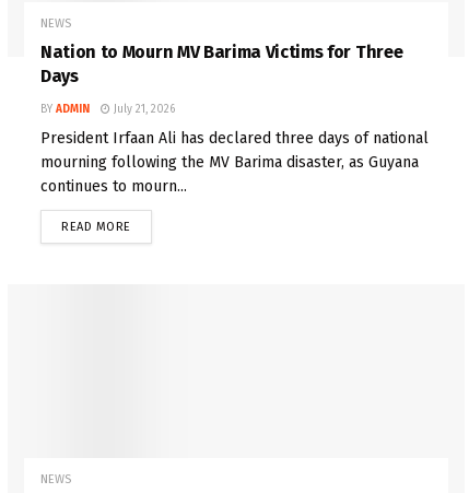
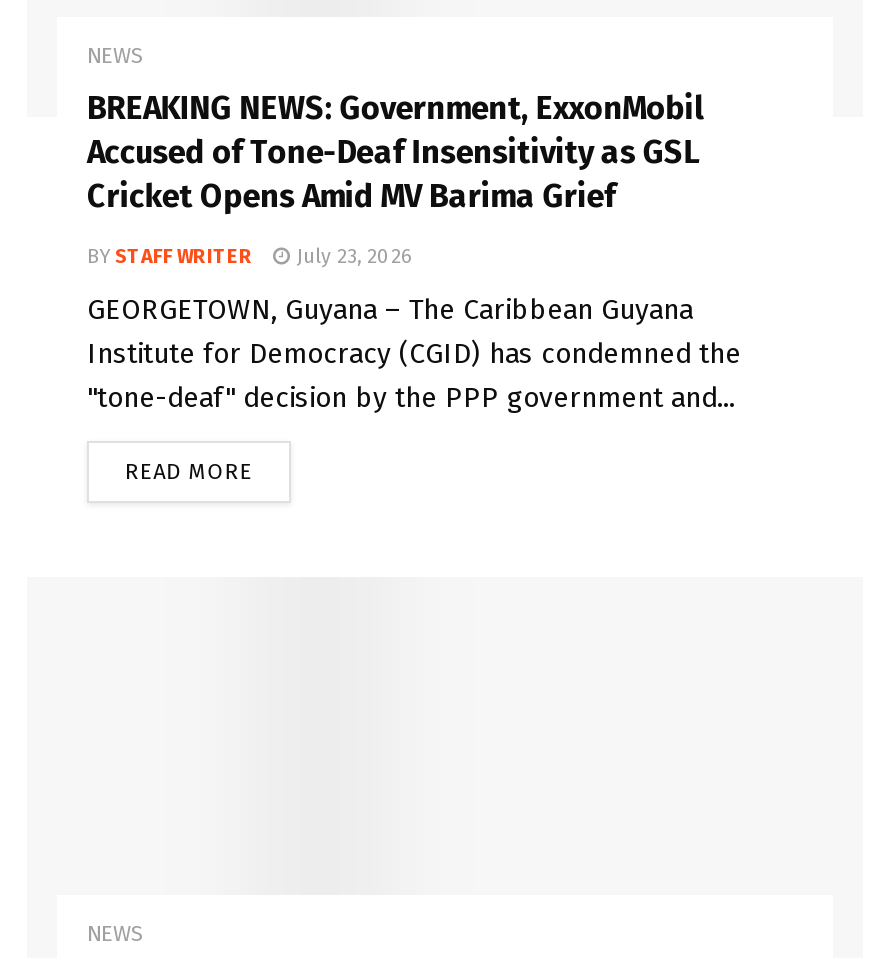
- Nation to Mourn MV Barima Victims for Three
- Days
+ BREAKING NEWS: Government, ExxonMobil
+ Accused of Tone-Deaf Insensitivity as GSL
+ Cricket Opens Amid MV Barima Grief

- BY ADMIN
- July 21, 2026
+ BY STAFF WRITER
+ July 23, 2026

- President Irfaan Ali has declared three days of national
- mourning following the MV Barima disaster, as Guyana
- continues to mourn...
+ GEORGETOWN, Guyana – The Caribbean Guyana
+ Institute for Democracy (CGID) has condemned the
+ "tone-deaf" decision by the PPP government and...
